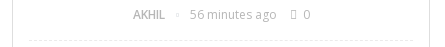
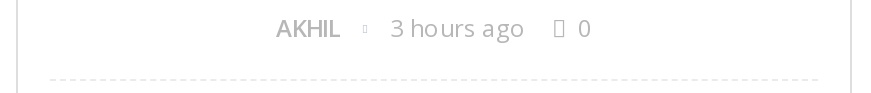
- AKHIL 56 minutes ago 0
+ AKHIL 3 hours ago 0
